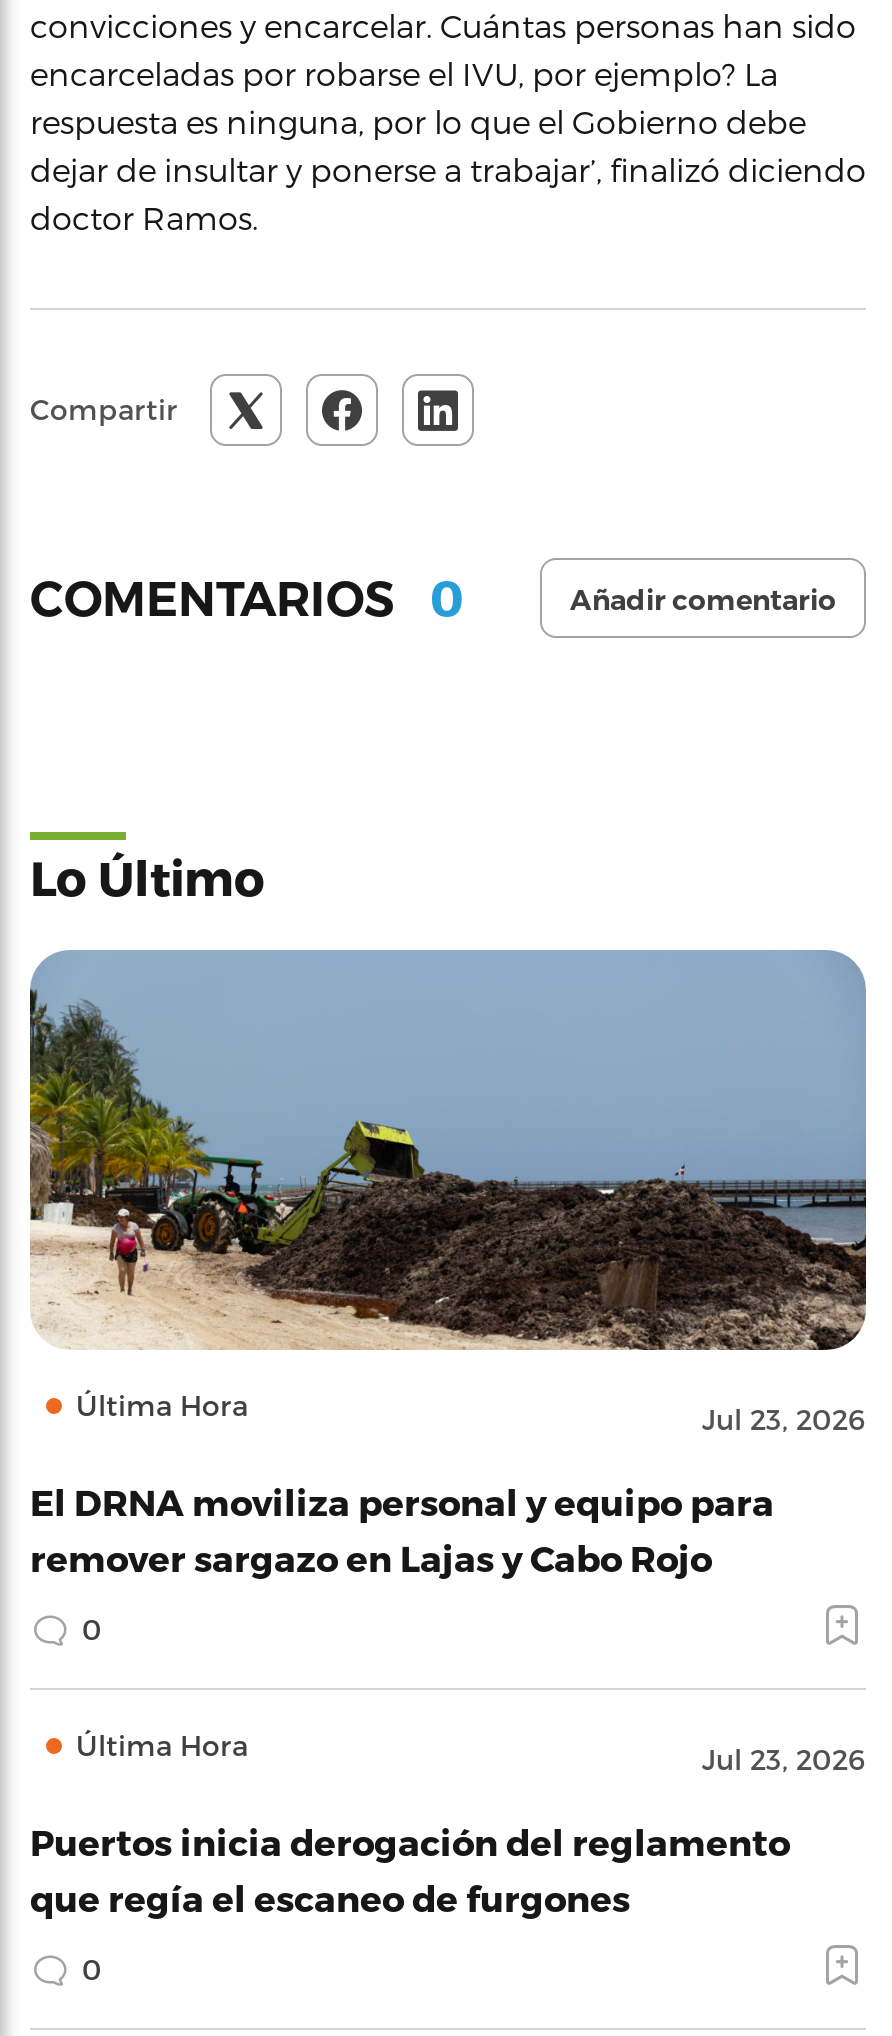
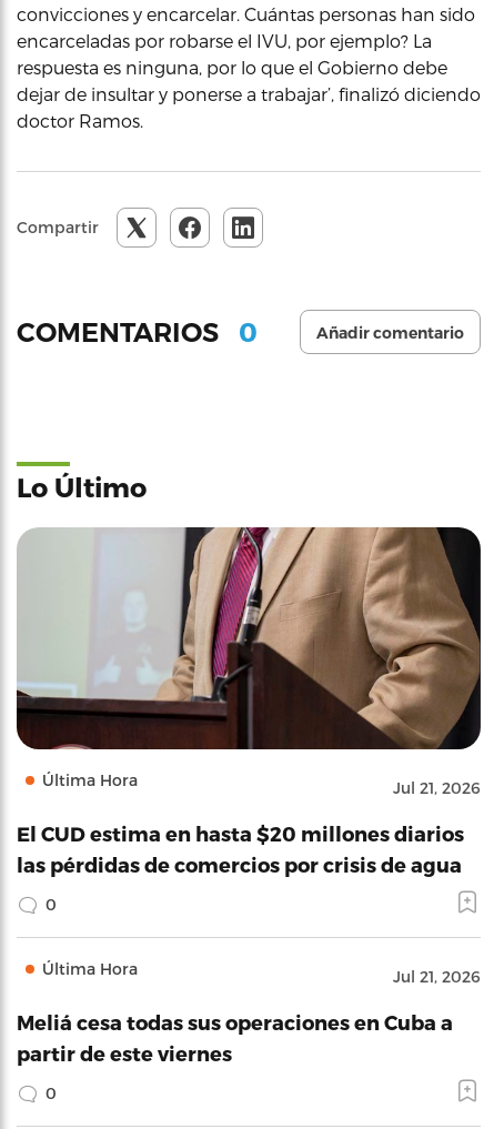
- [image]
- Jul 23, 2026
+ [image]
+ Jul 21, 2026

- El DRNA moviliza personal y equipo para
- remover sargazo en Lajas y Cabo Rojo
+ El CUD estima en hasta $20 millones diarios
+ las pérdidas de comercios por crisis de agua

- Jul 23, 2026
+ Jul 21, 2026

- Puertos inicia derogación del reglamento
- que regía el escaneo de furgones
+ Meliá cesa todas sus operaciones en Cuba a
+ partir de este viernes
